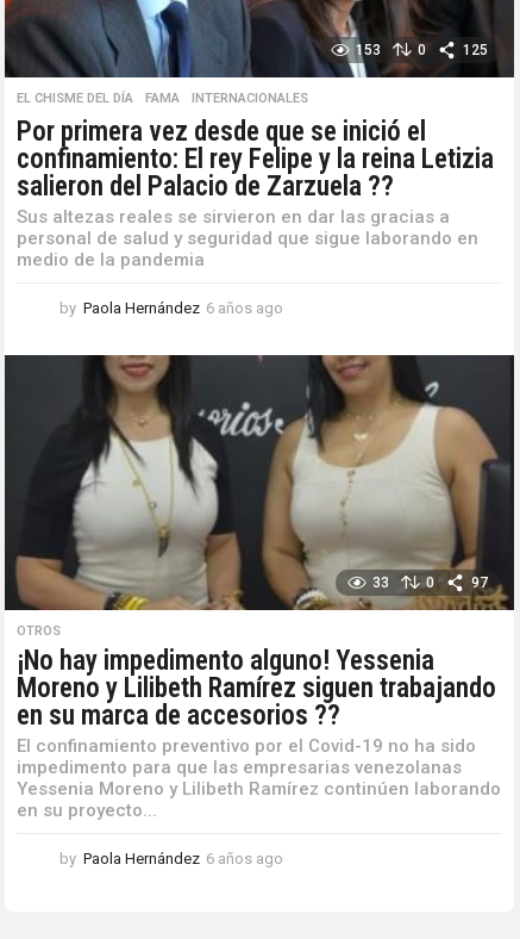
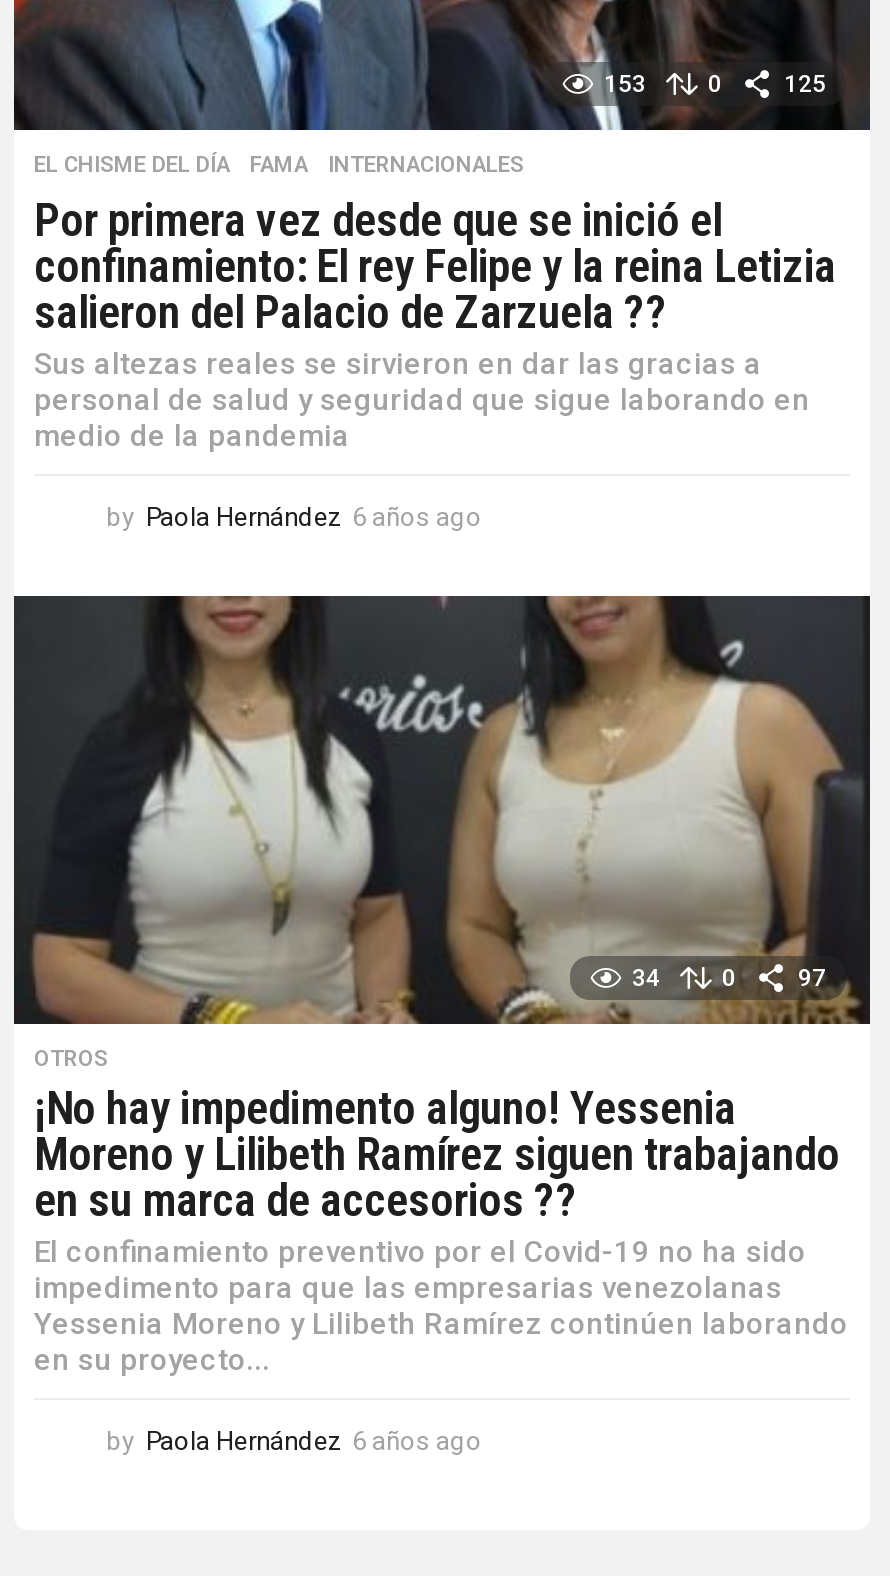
- 33
+ 34
